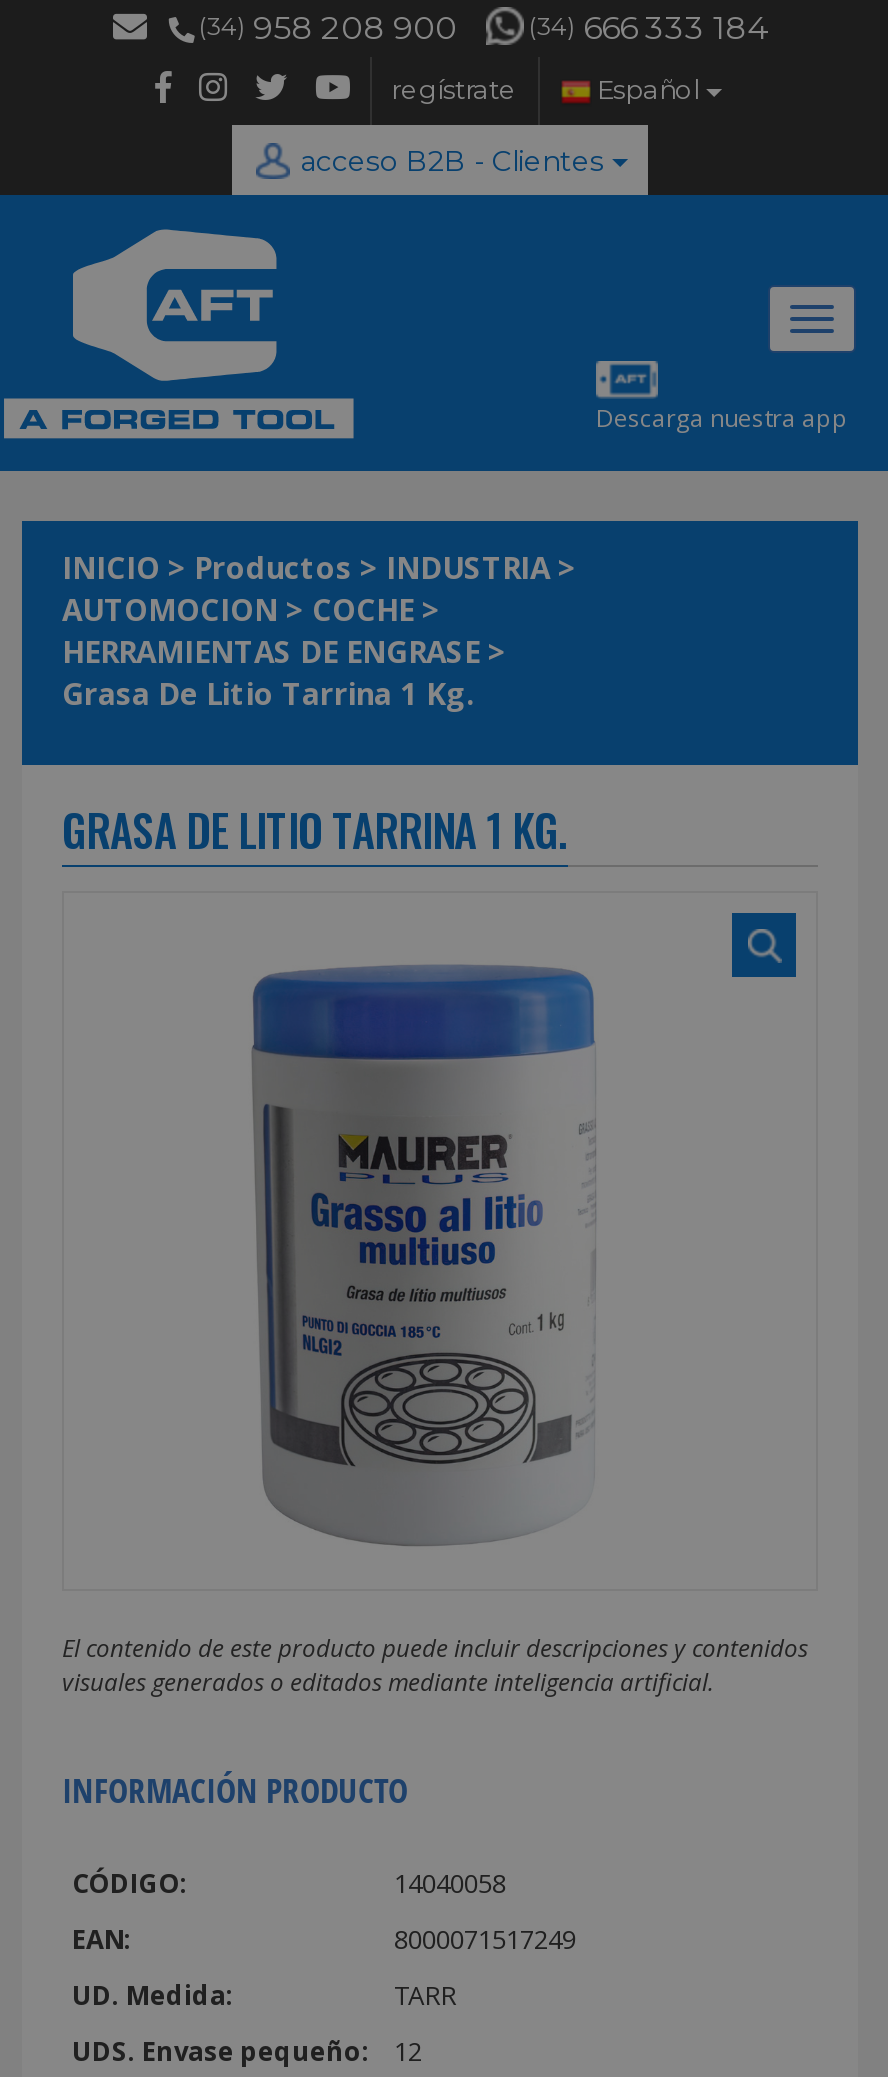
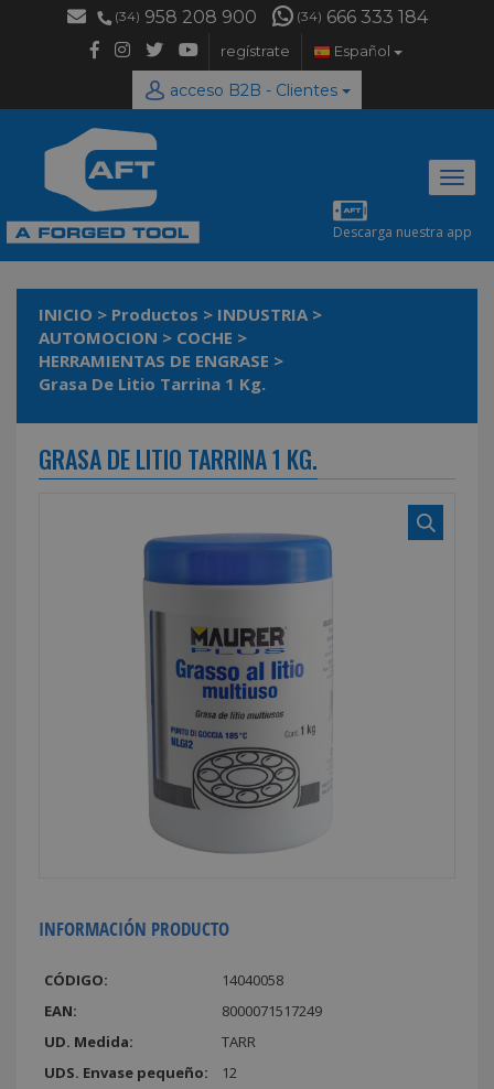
- El contenido de este producto puede incluir descripciones y contenidos
- visuales generados o editados mediante inteligencia artificial.
